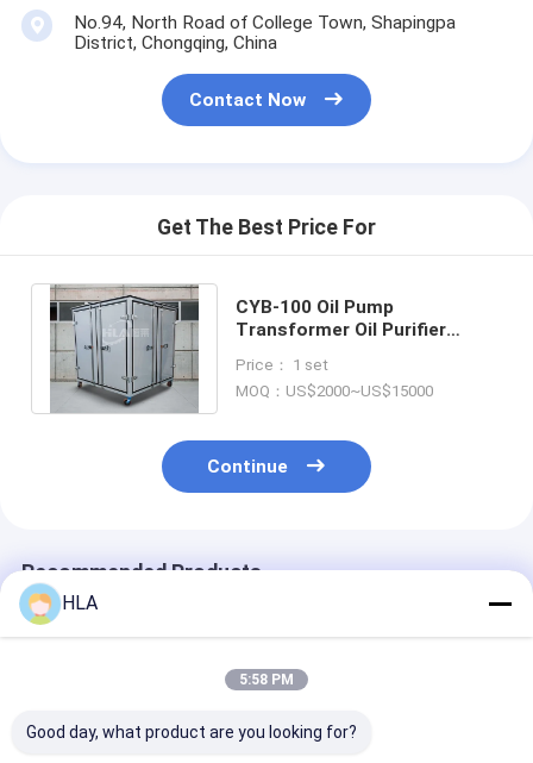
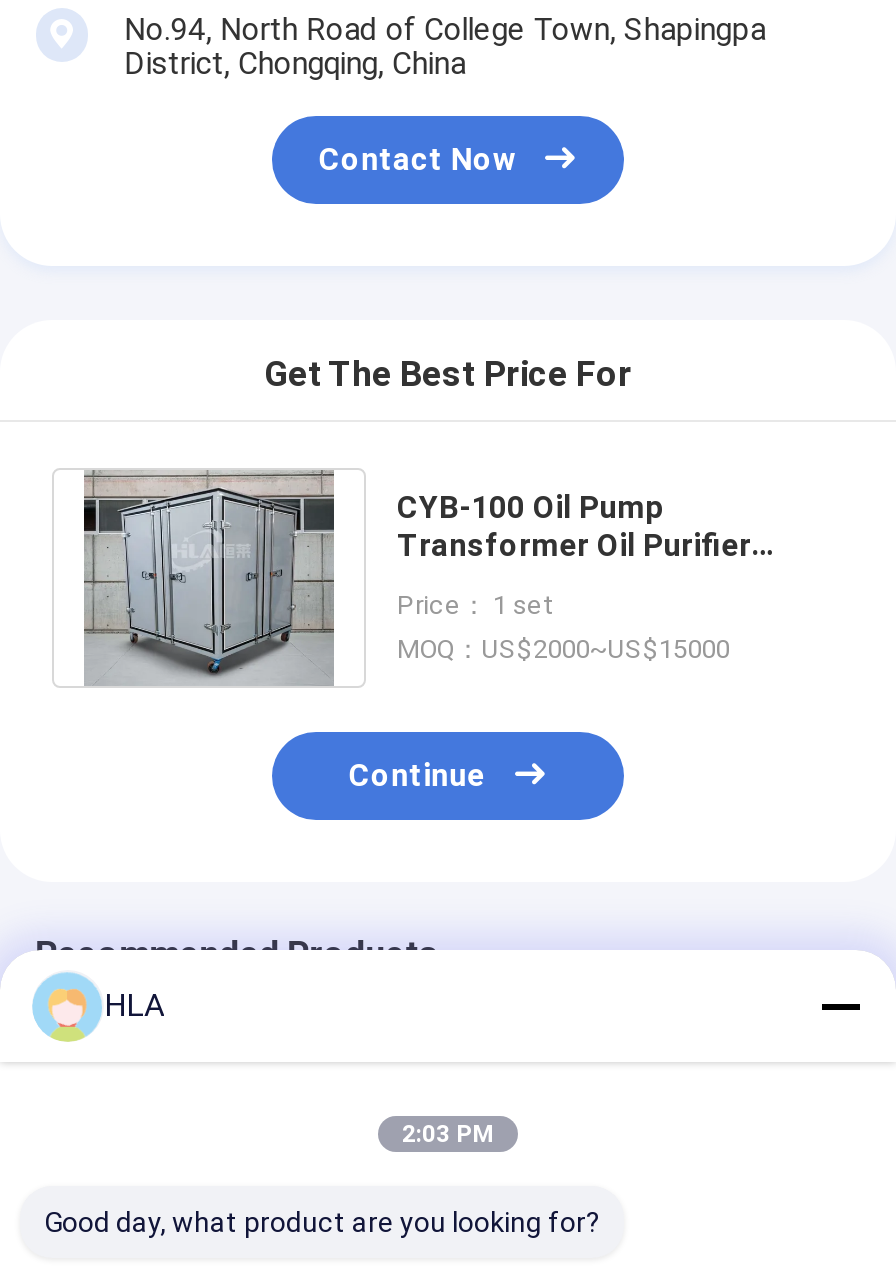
- 5:58 PM
+ 2:03 PM
